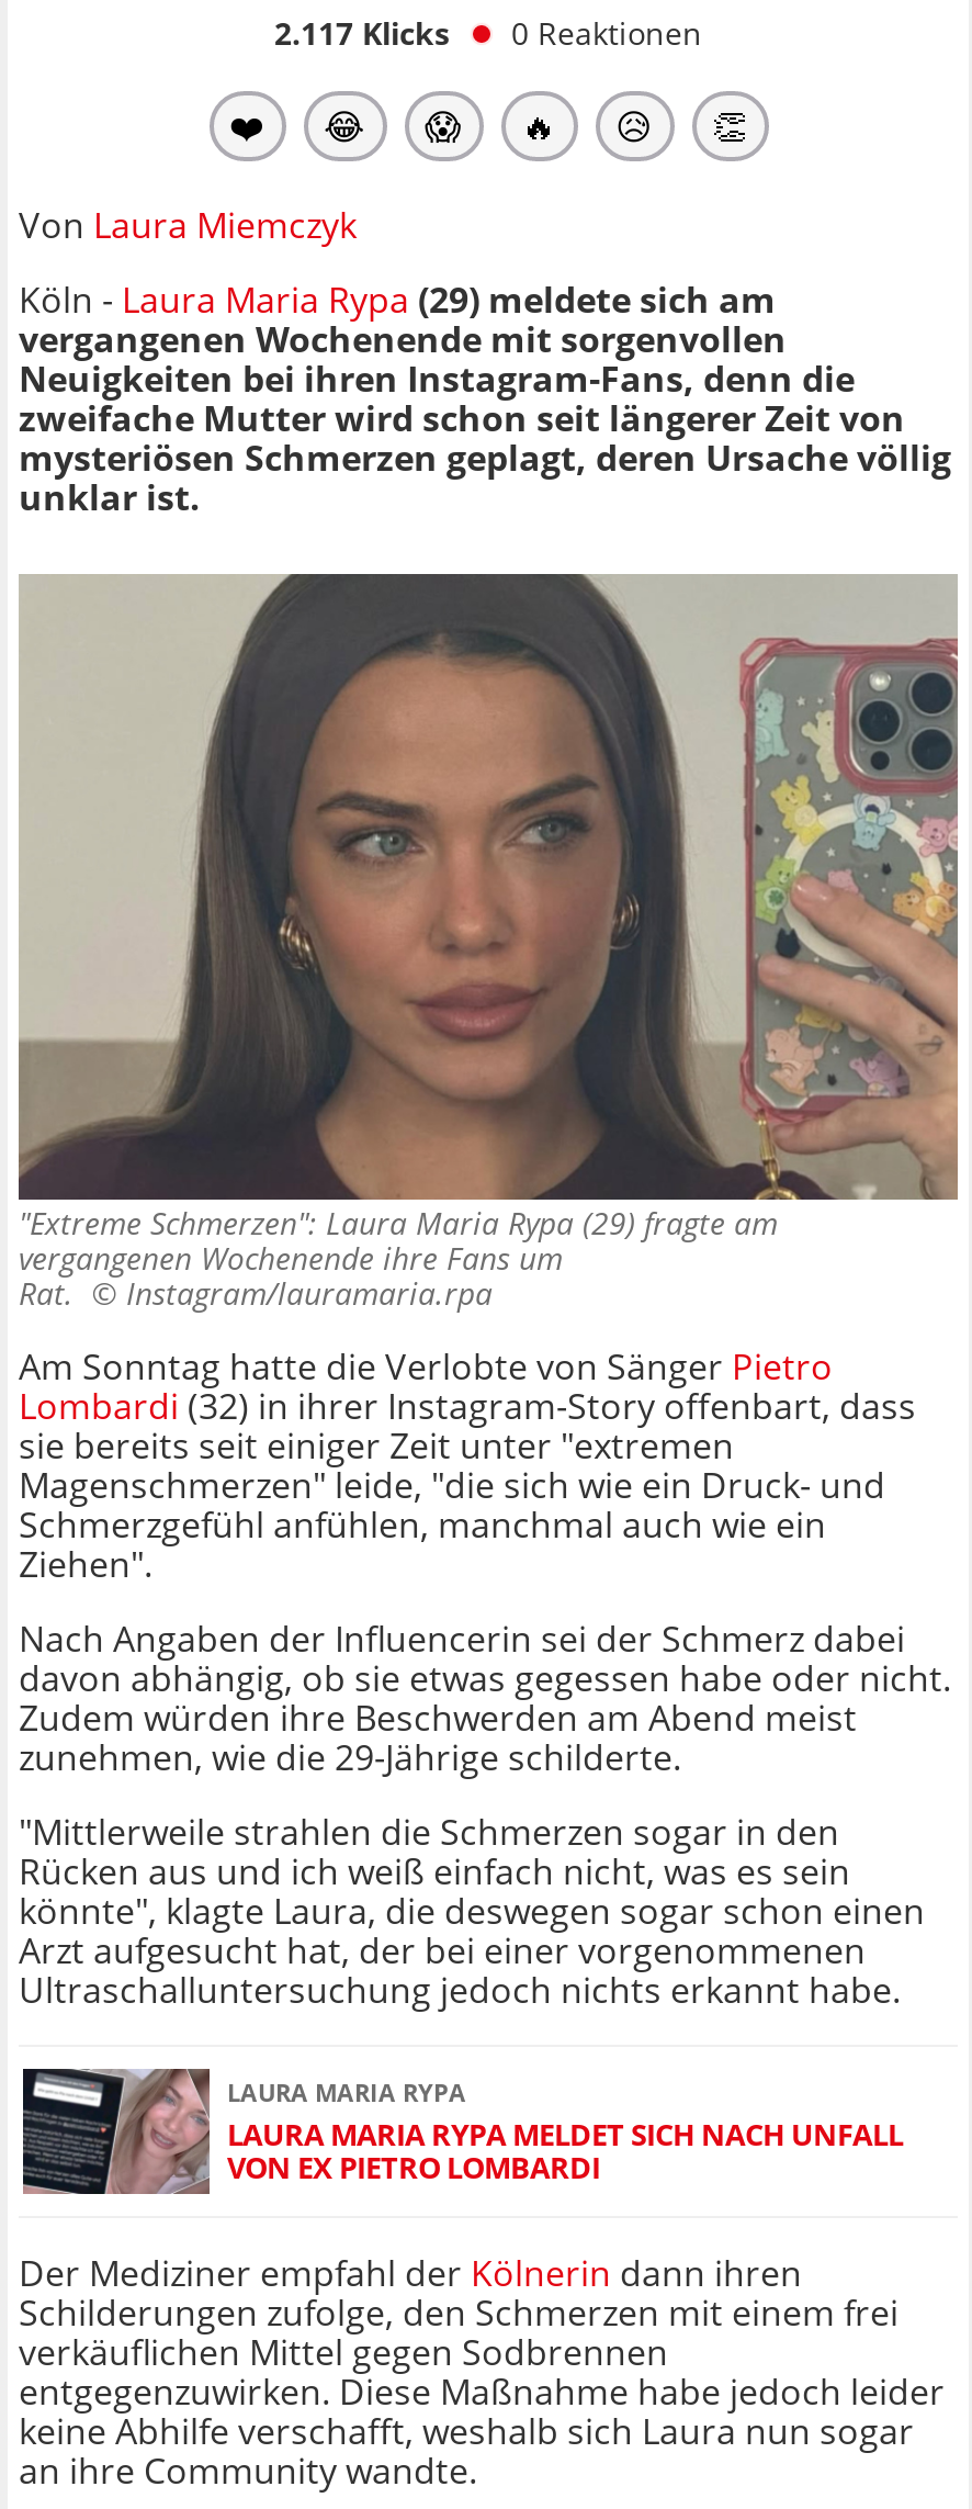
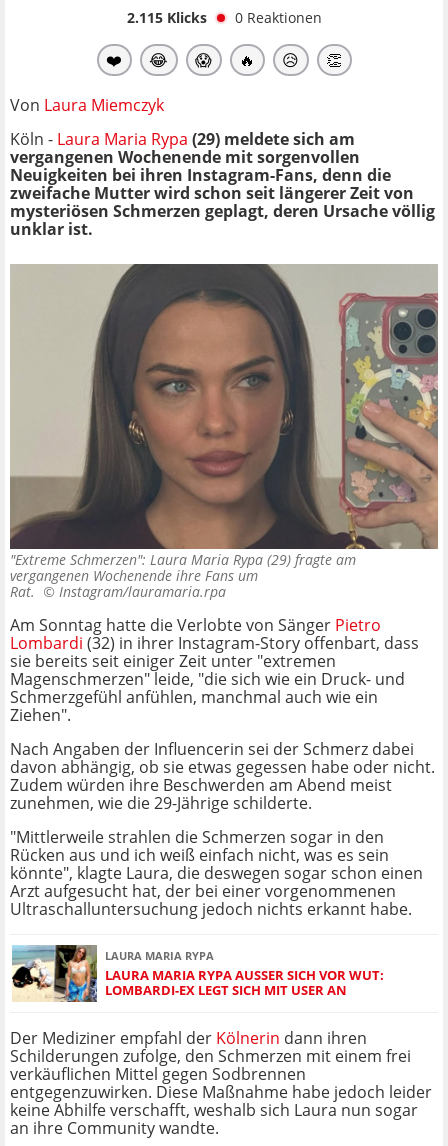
- 2.117 Klicks 0 Reaktionen
+ 2.115 Klicks 0 Reaktionen

- [image]
- LAURA MARIA RYPA MELDET SICH NACH UNFALL
- VON EX PIETRO LOMBARDI
+ [image]
+ LAURA MARIA RYPA AUSSER SICH VOR WUT: L
+ OMBARDI-EX LEGT SICH MIT USER AN
